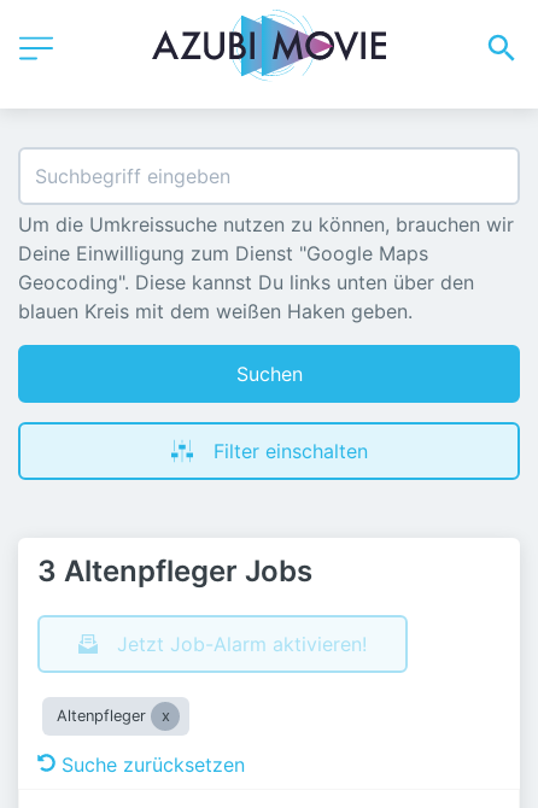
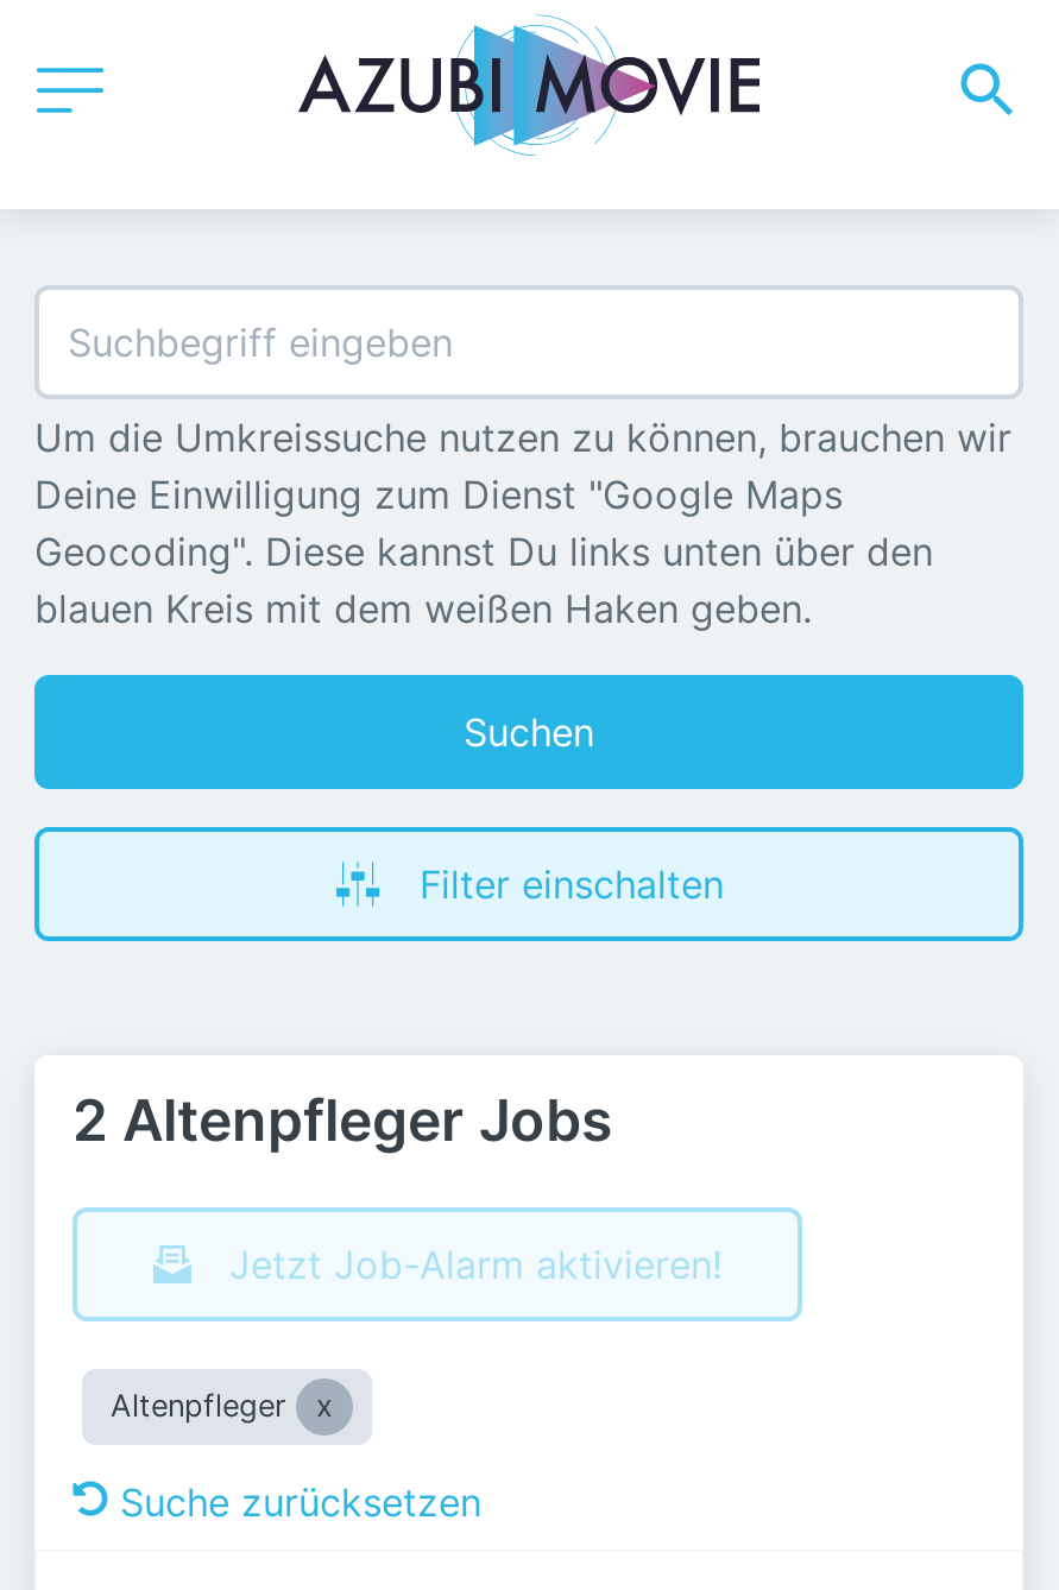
- 3 Altenpfleger Jobs
+ 2 Altenpfleger Jobs
